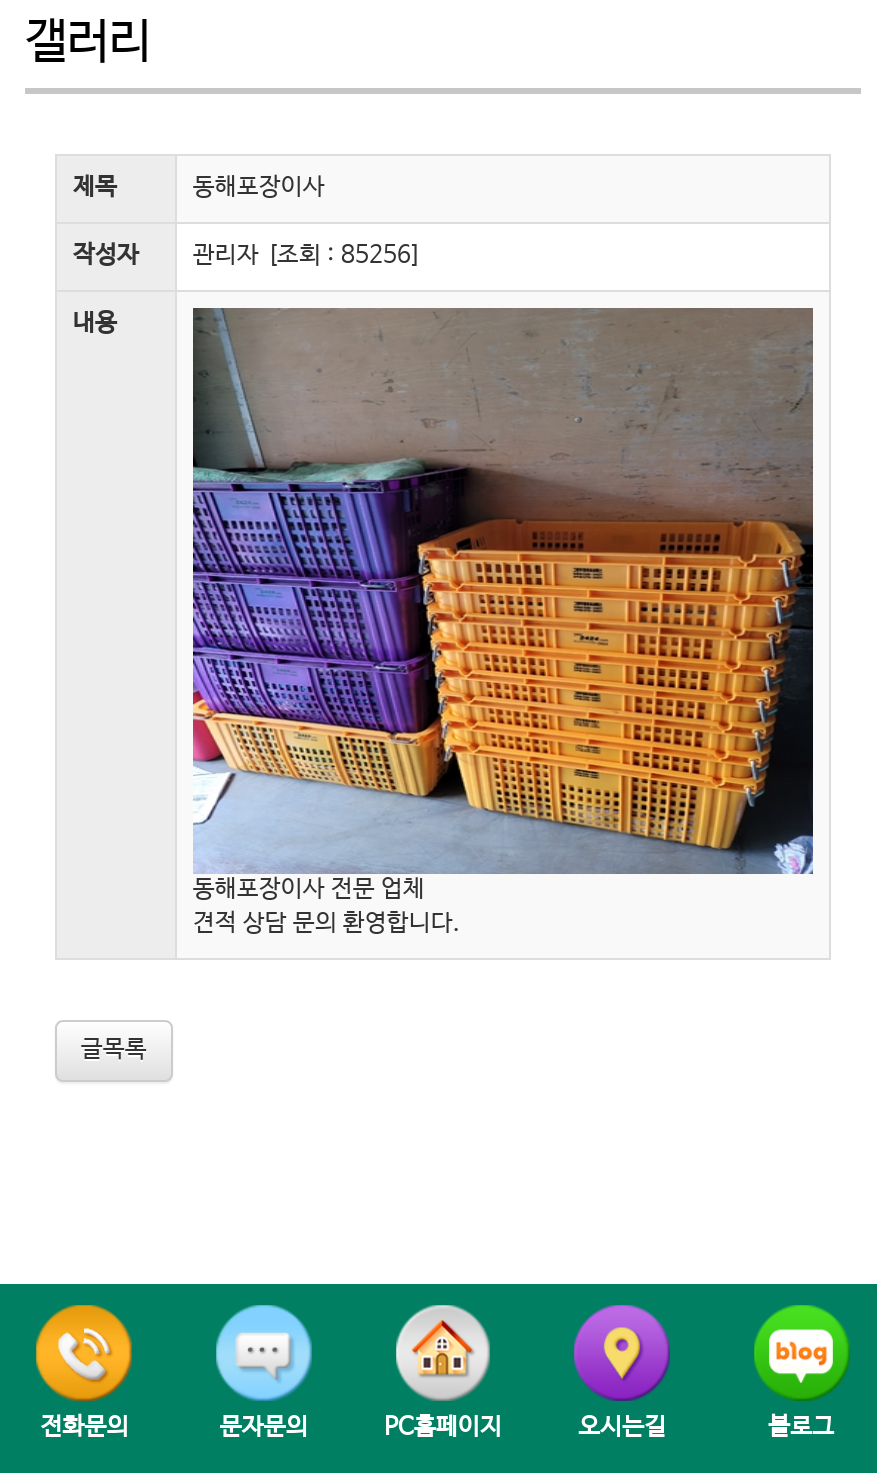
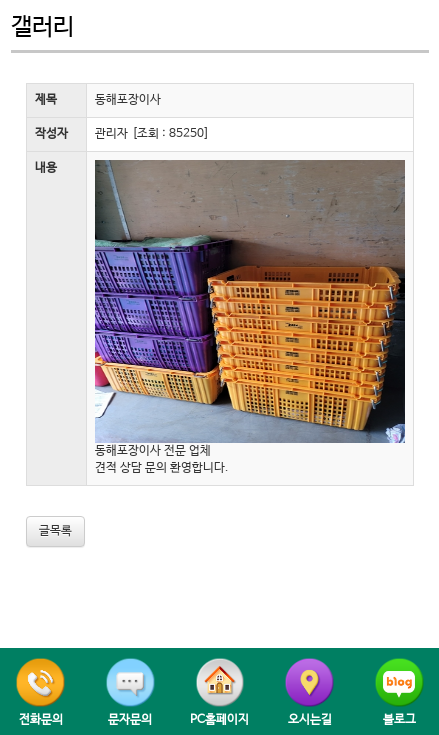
- 작성자 관리자 [조회 : 85256]
+ 작성자 관리자 [조회 : 85250]
